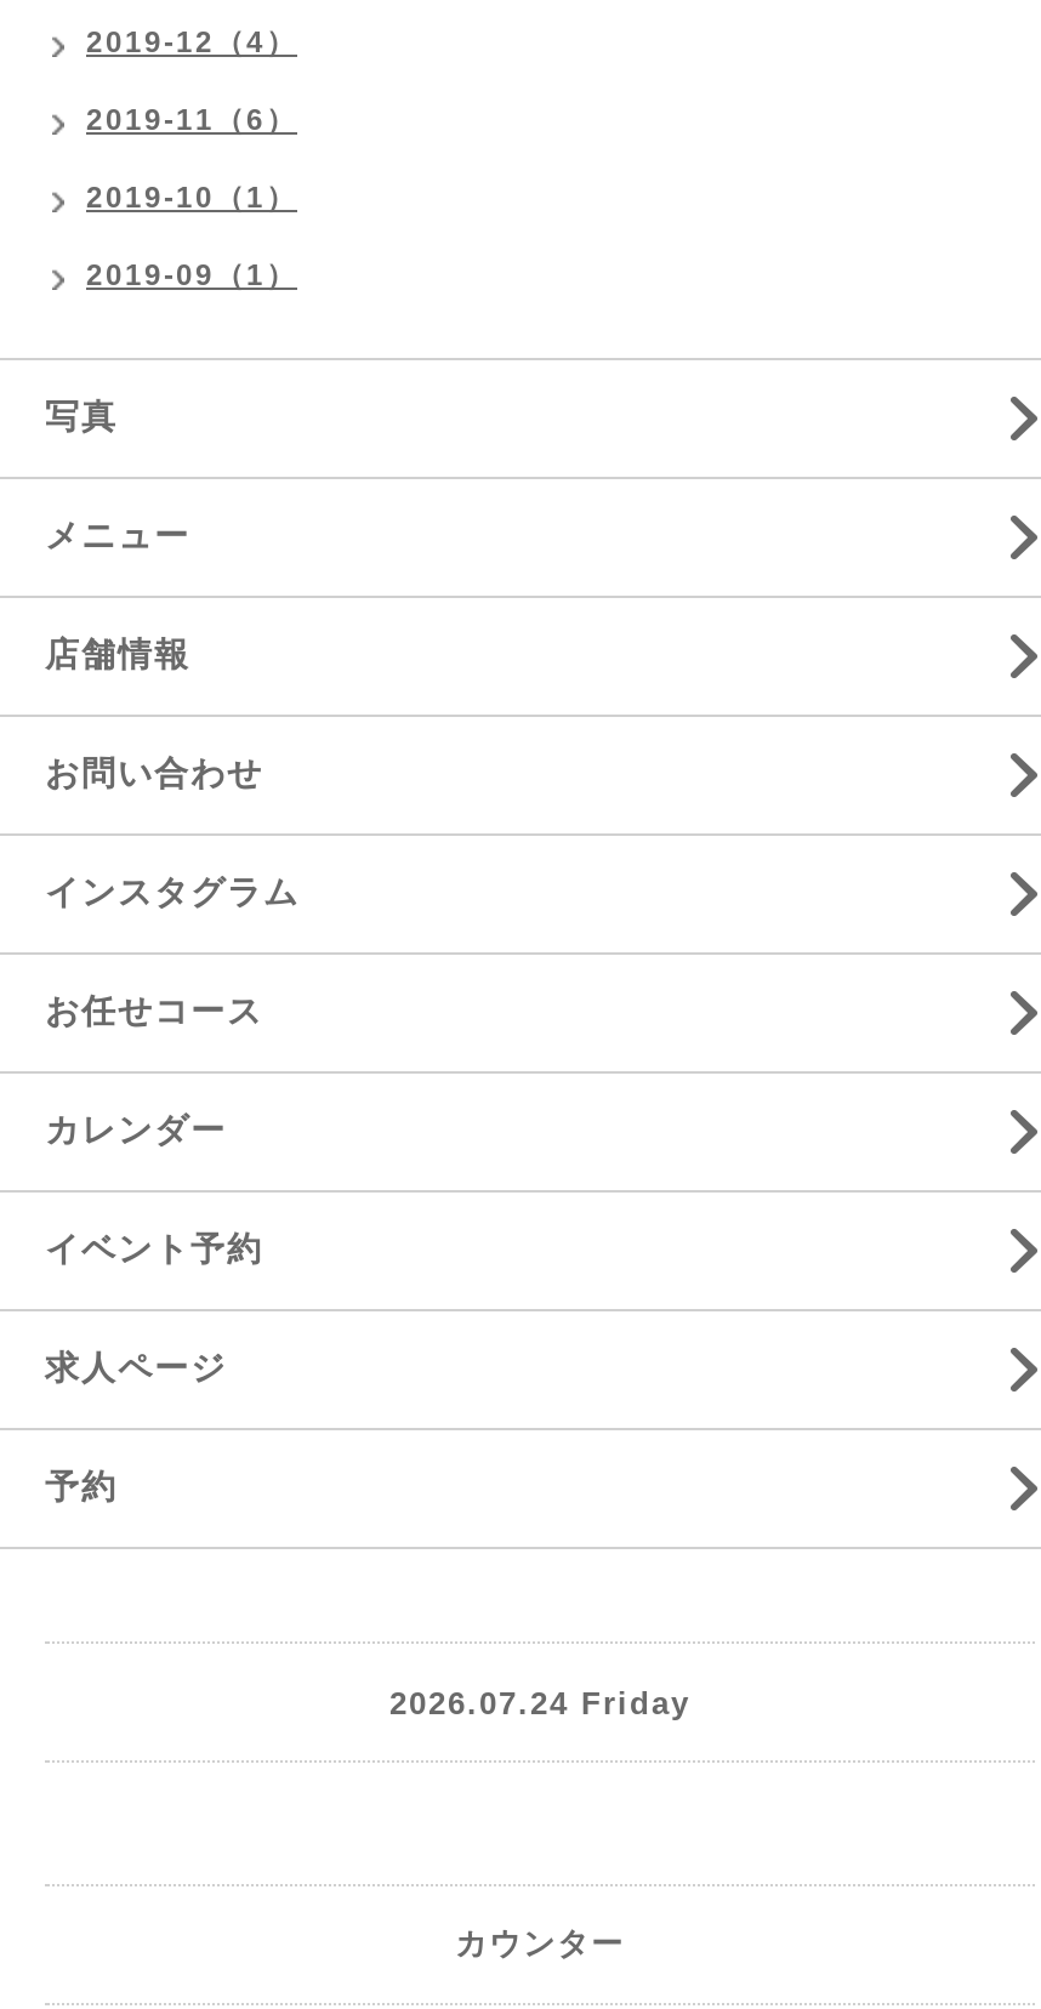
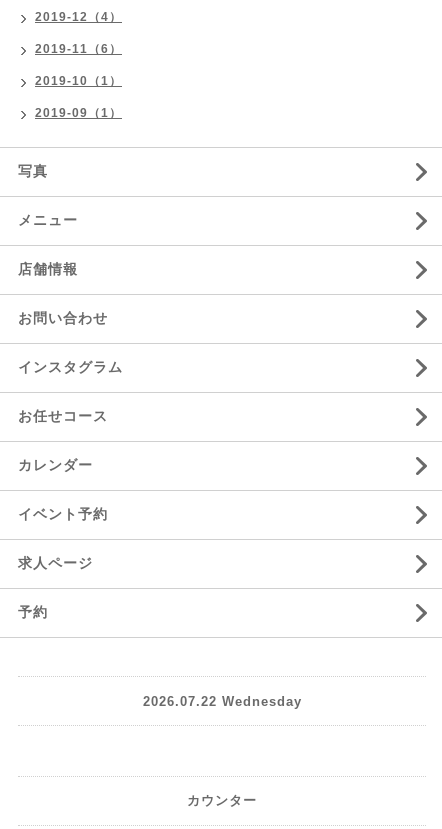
- 2026.07.24 Friday
+ 2026.07.22 Wednesday
